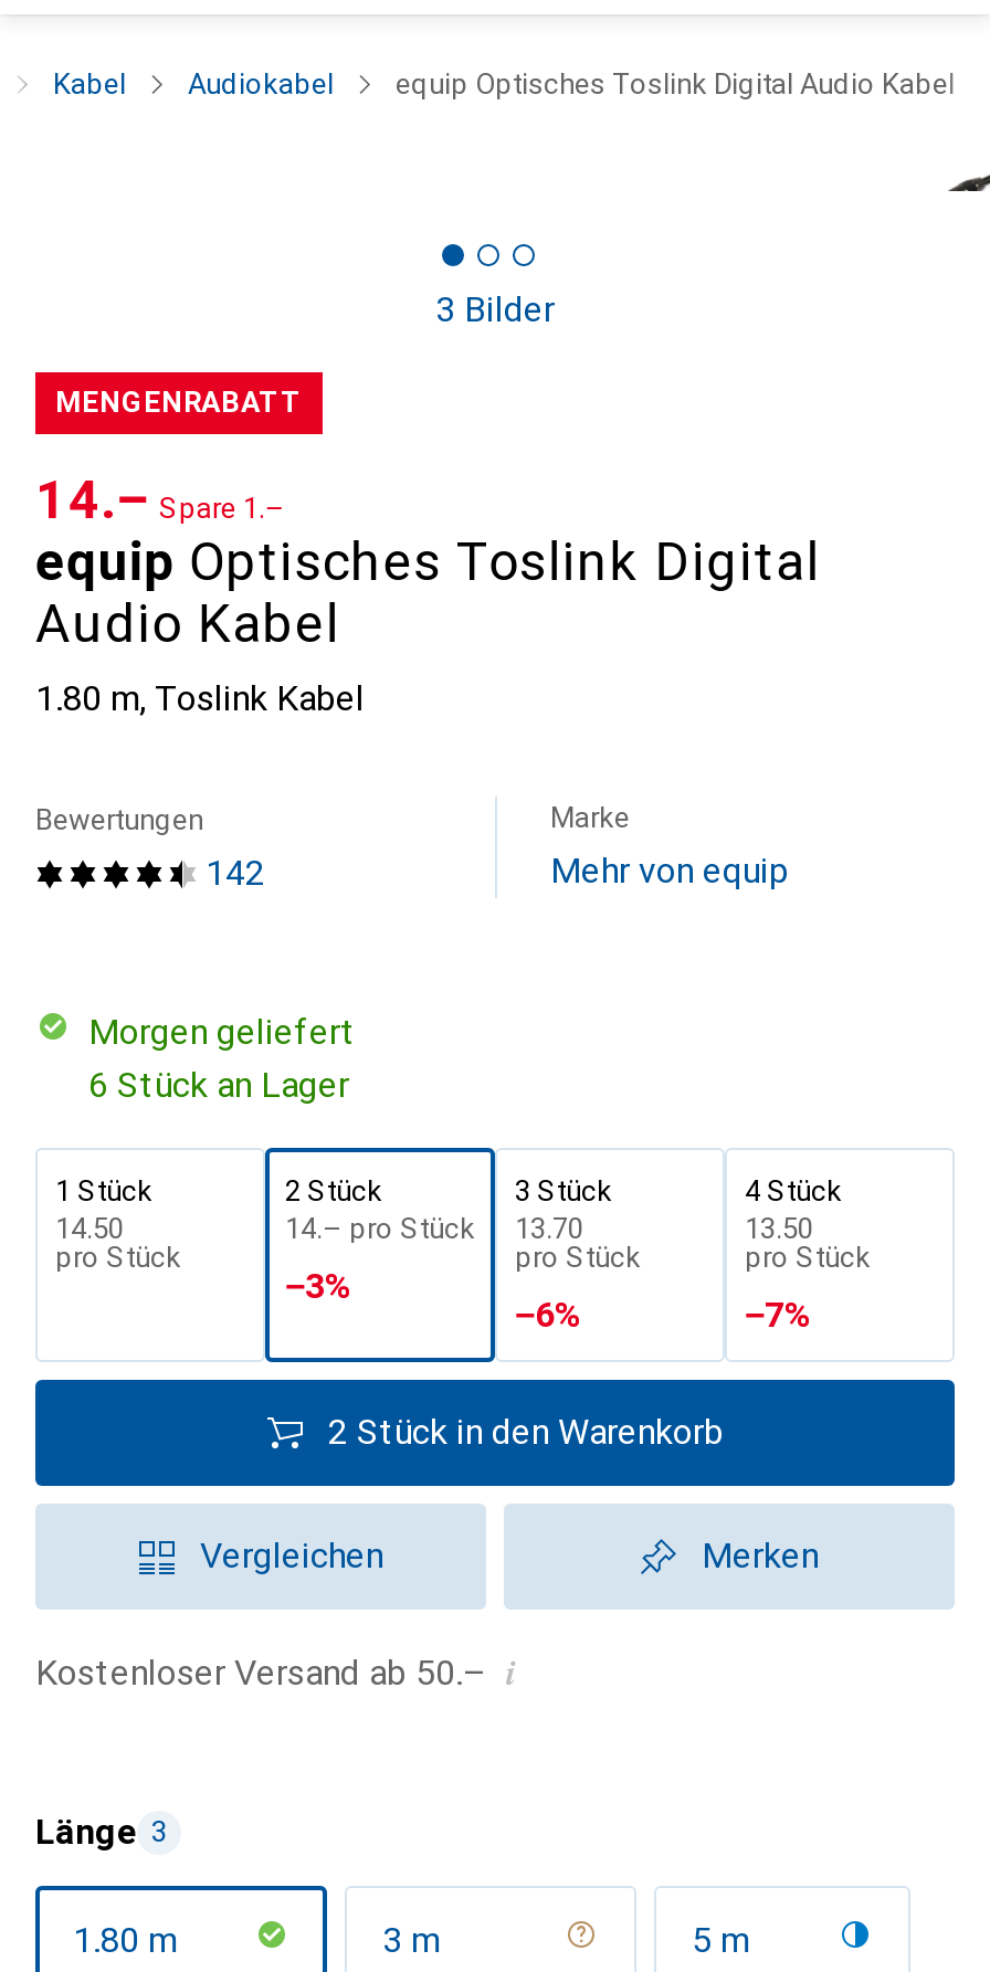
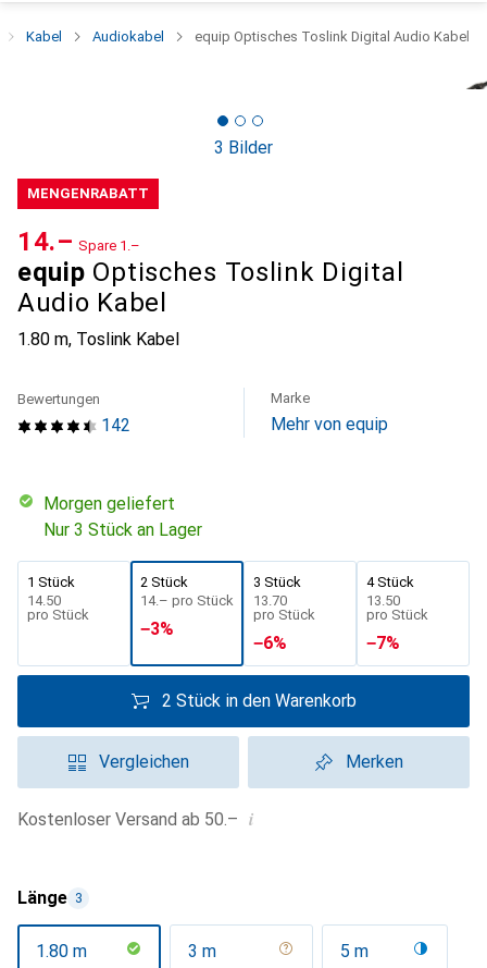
- 6 Stück an Lager
+ Nur 3 Stück an Lager
